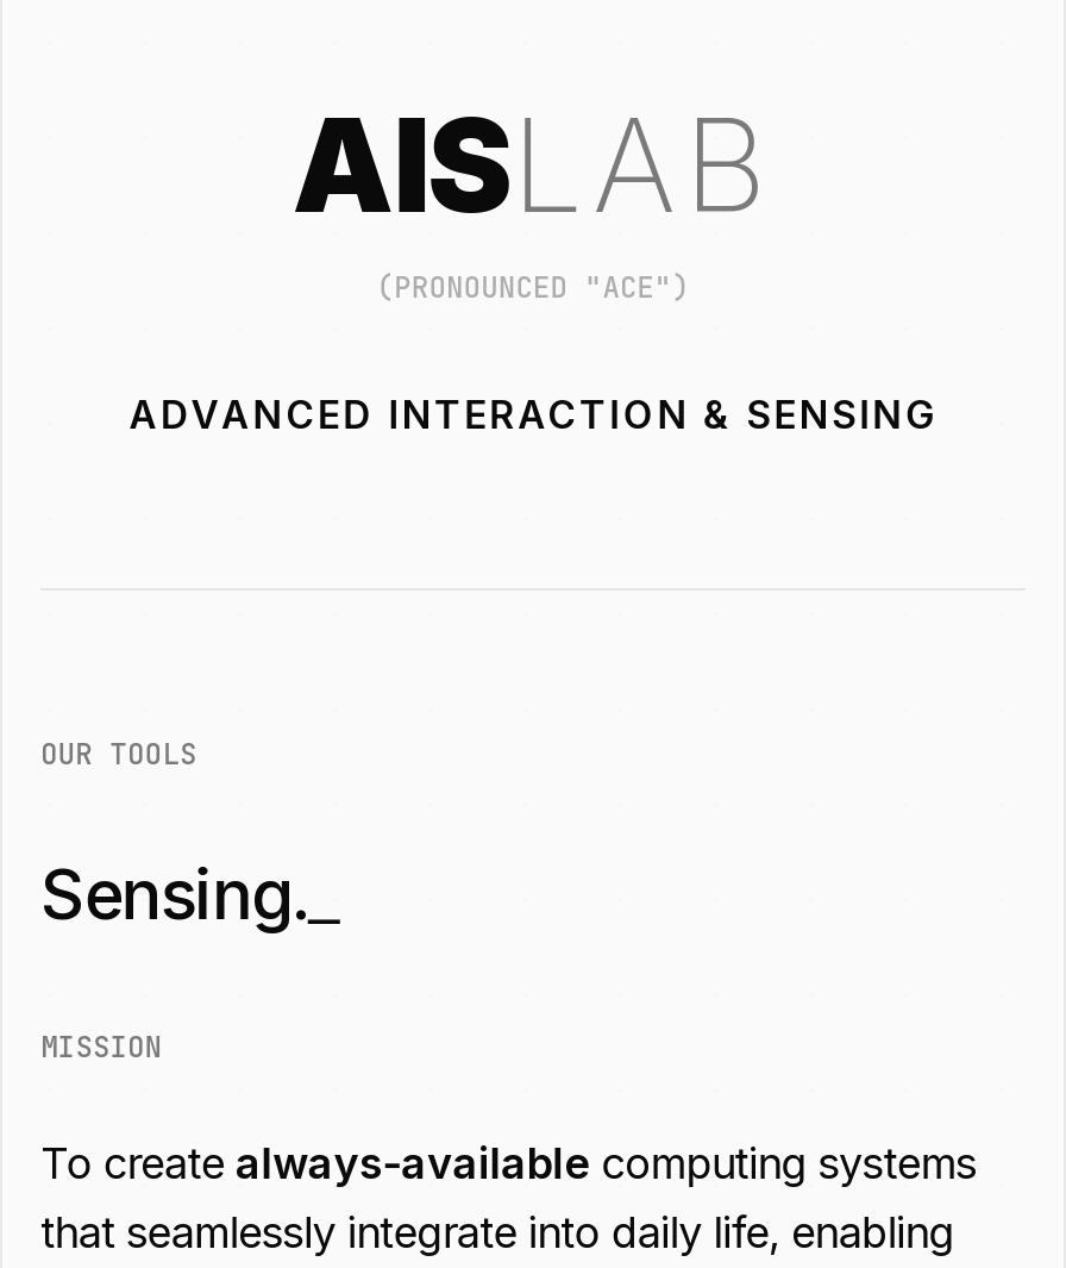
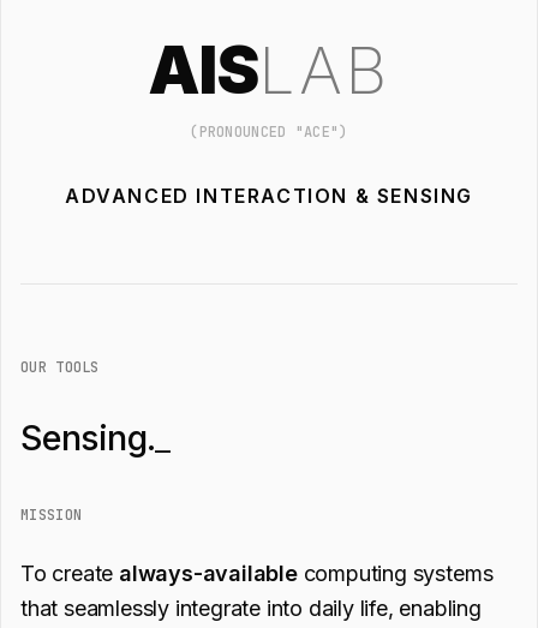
- Sensing _
+ Sen _
